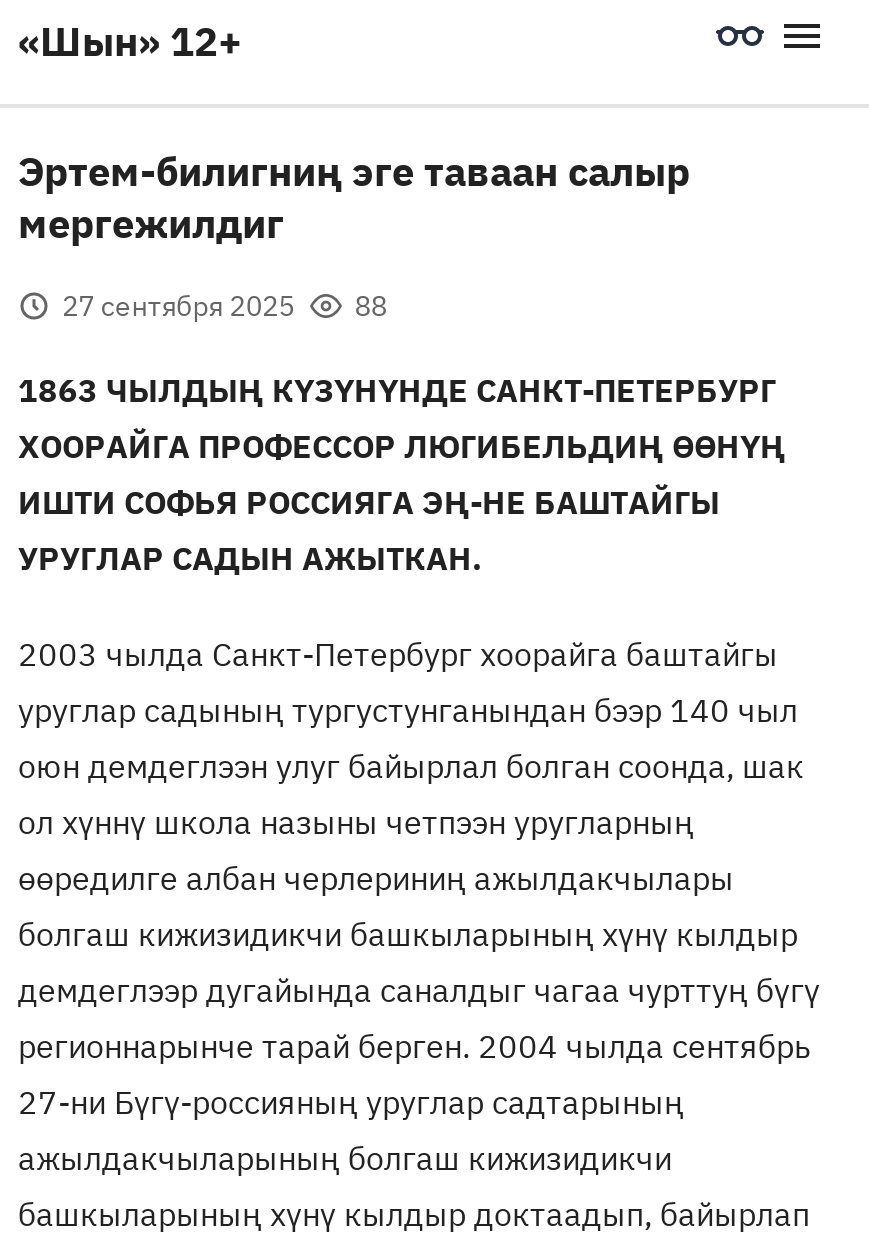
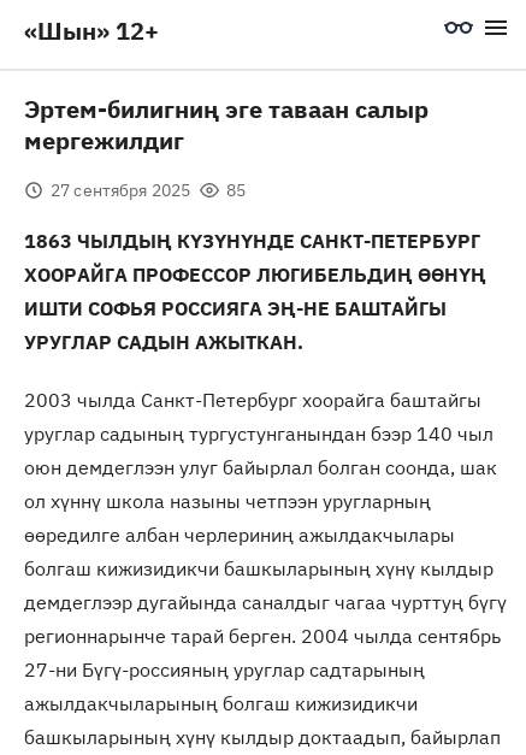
- 27 сентября 2025 88
+ 27 сентября 2025 85
